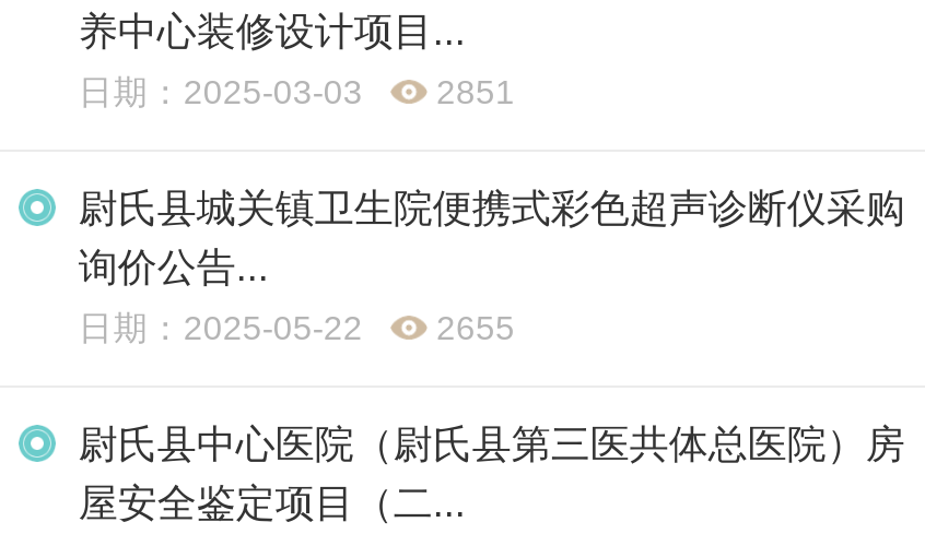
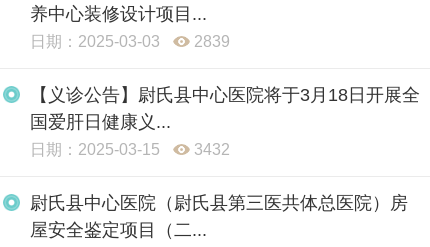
- 日期：2025-03-03 2851
+ 日期：2025-03-03 2839

- 尉氏县城关镇卫生院便携式彩色超声诊断仪采购
- 询价公告...
- 日期：2025-05-22
- 2655
+ 【义诊公告】尉氏县中心医院将于3月18日开展全
+ 国爱肝日健康义...
+ 日期：2025-03-15
+ 3432
